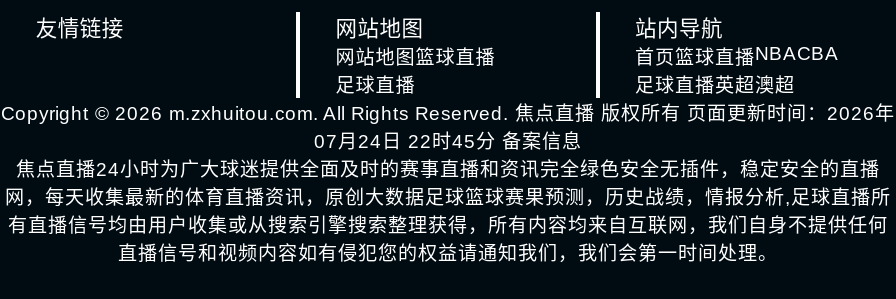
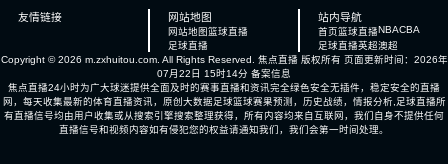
- 07月24日 22时45分备案信息
+ 07月22日 15时14分备案信息
